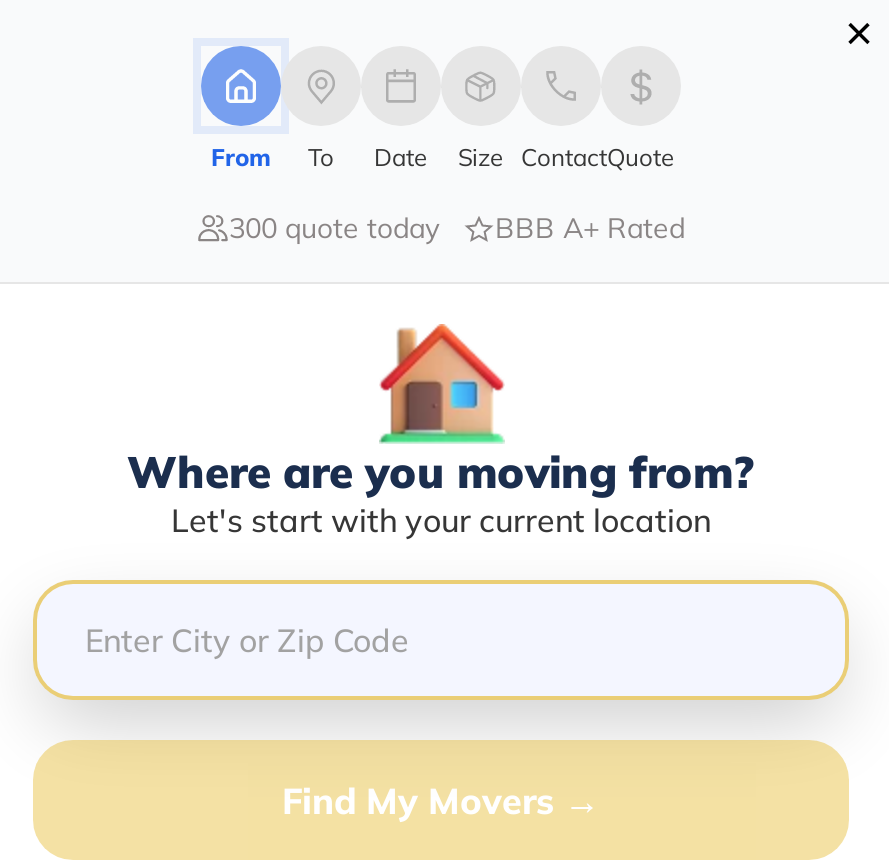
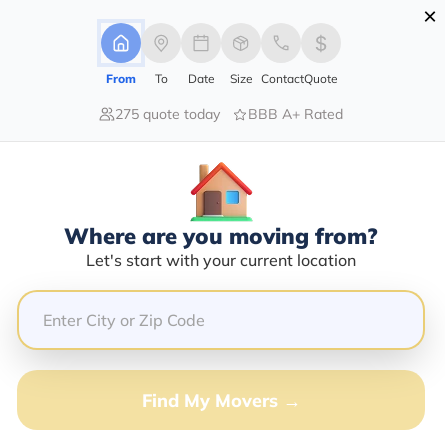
- 300 quote today BBB A+ Rated
+ 275 quote today BBB A+ Rated
